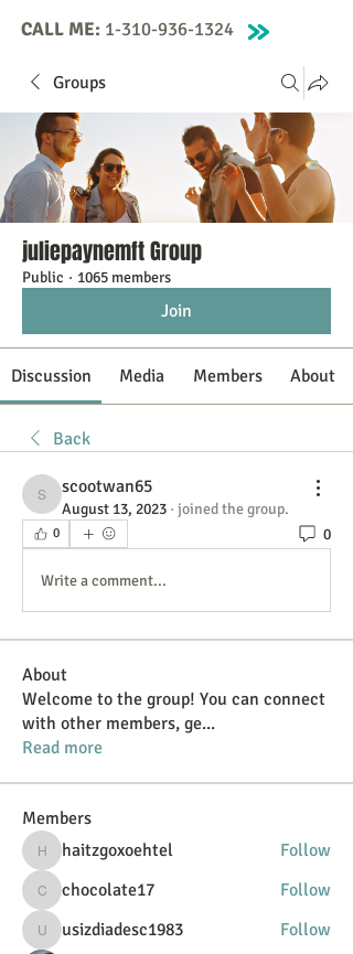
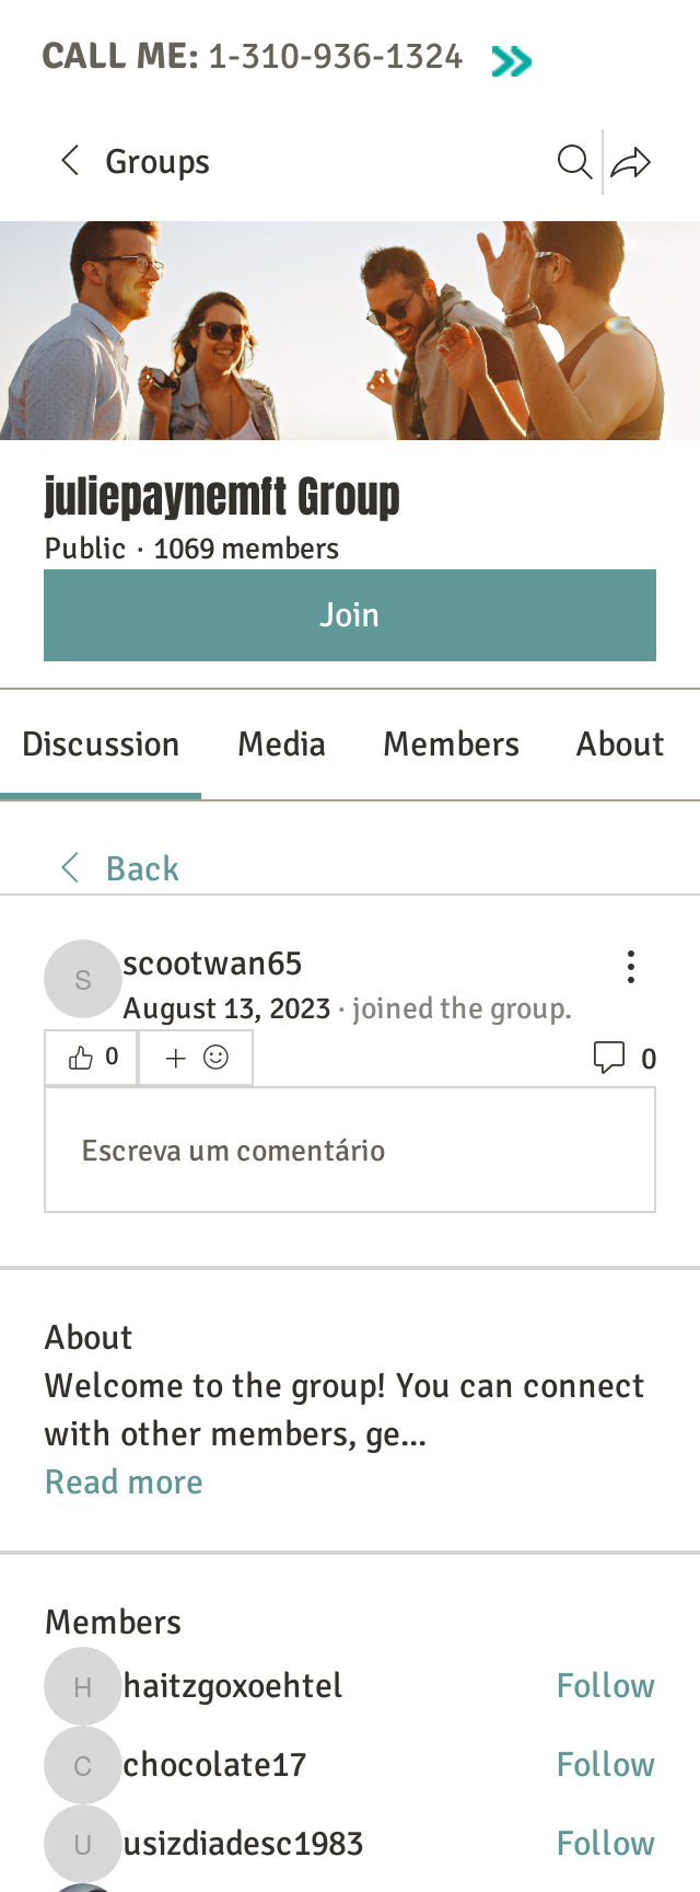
- Public · 1065 members
+ Public · 1069 members

- Write a comment...
+ Escreva um comentário
